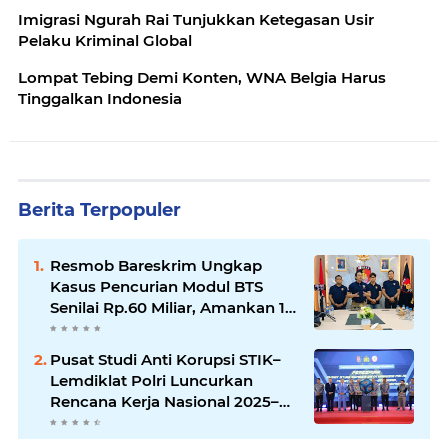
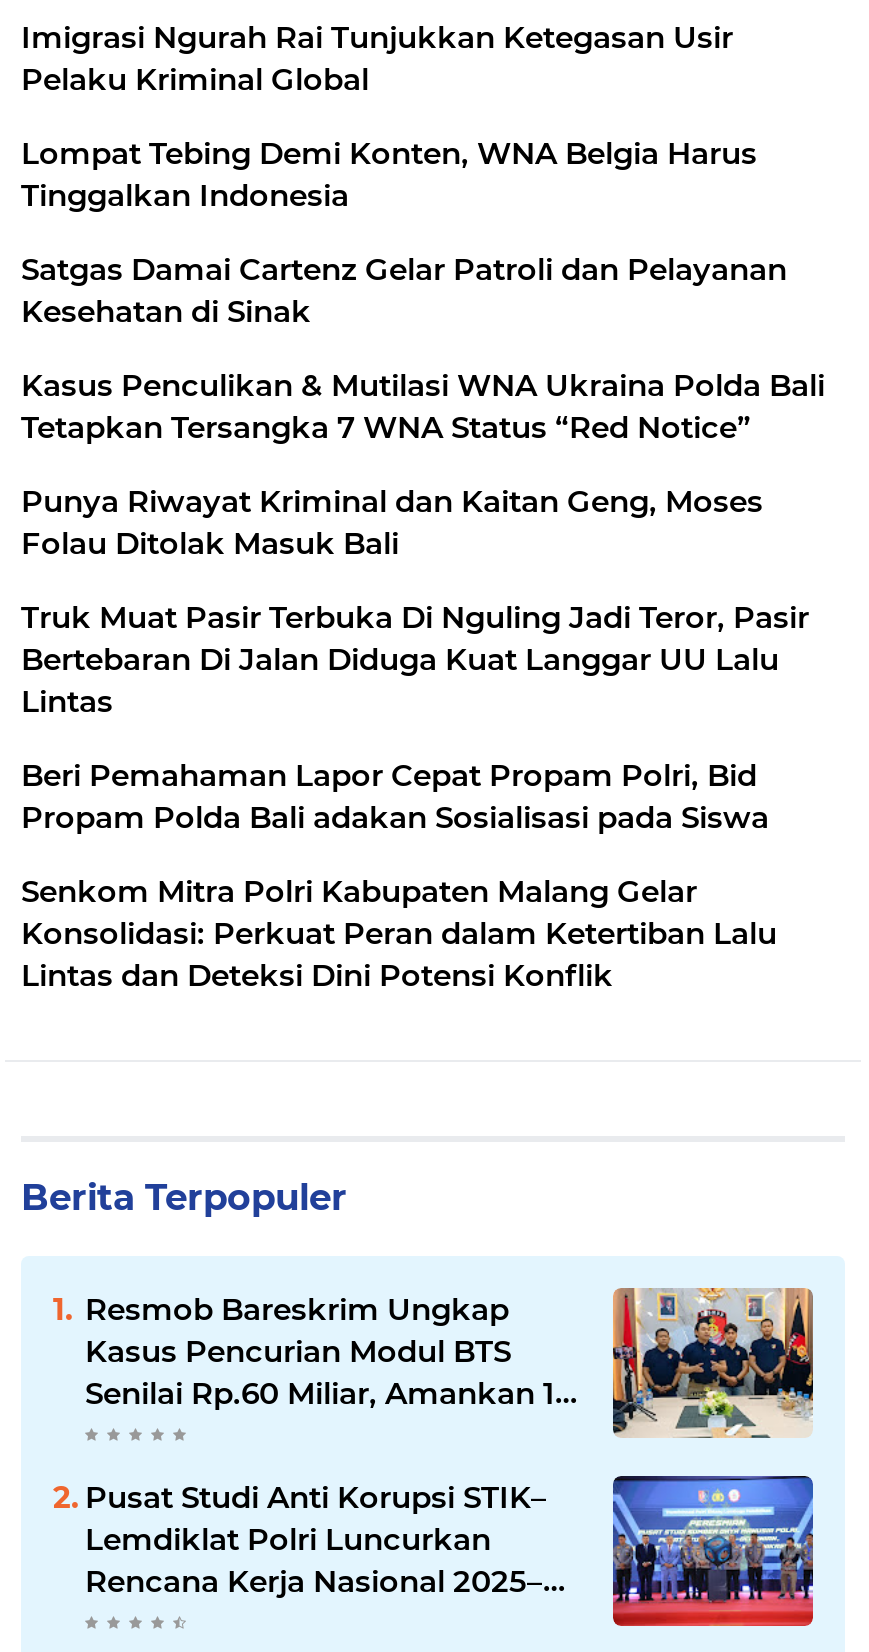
+ Satgas Damai Cartenz Gelar Patroli dan Pelayanan
+ Kesehatan di Sinak
+ Kasus Penculikan & Mutilasi WNA Ukraina Polda Bali
+ Tetapkan Tersangka 7 WNA Status “Red Notice”
+ Punya Riwayat Kriminal dan Kaitan Geng, Moses
+ Folau Ditolak Masuk Bali
+ Truk Muat Pasir Terbuka Di Nguling Jadi Teror, Pasir
+ Bertebaran Di Jalan Diduga Kuat Langgar UU Lalu
+ Lintas
+ Beri Pemahaman Lapor Cepat Propam Polri, Bid
+ Propam Polda Bali adakan Sosialisasi pada Siswa
+ Senkom Mitra Polri Kabupaten Malang Gelar
+ Konsolidasi: Perkuat Peran dalam Ketertiban Lalu
+ Lintas dan Deteksi Dini Potensi Konflik
